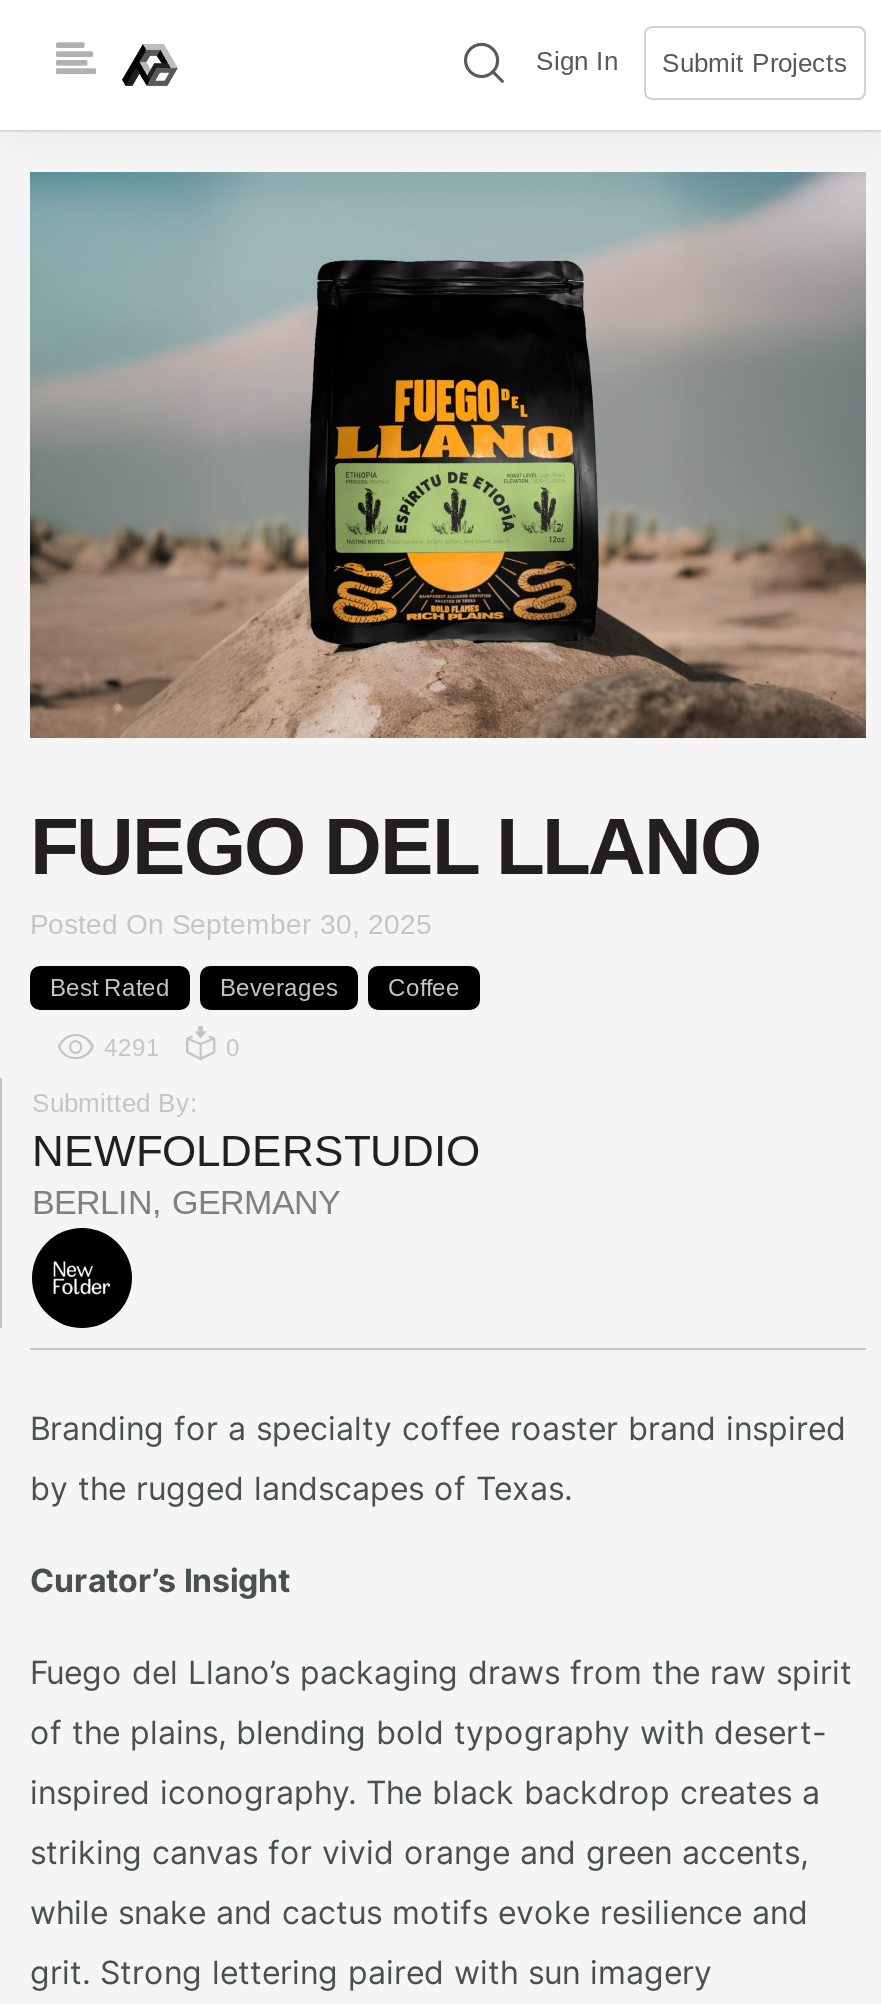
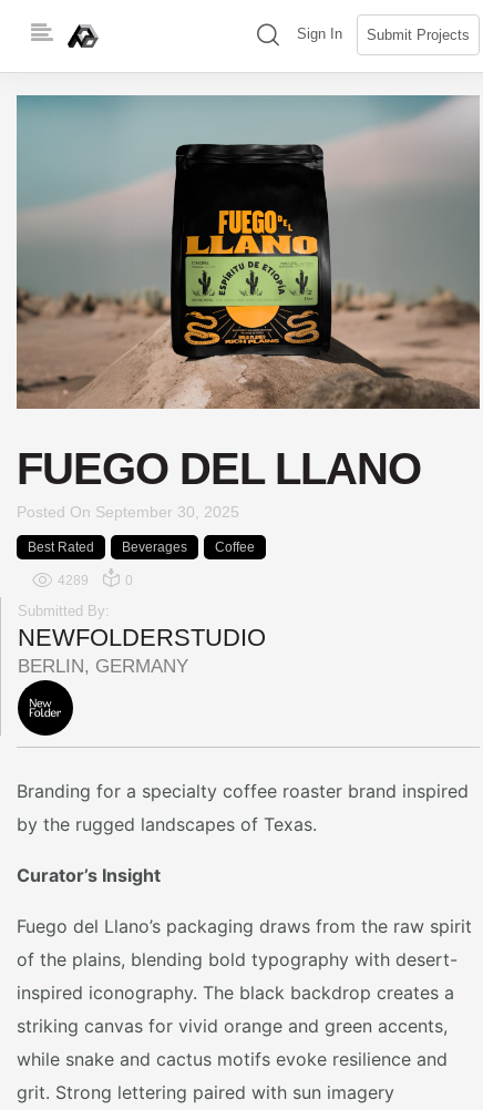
- 4291
+ 4289
